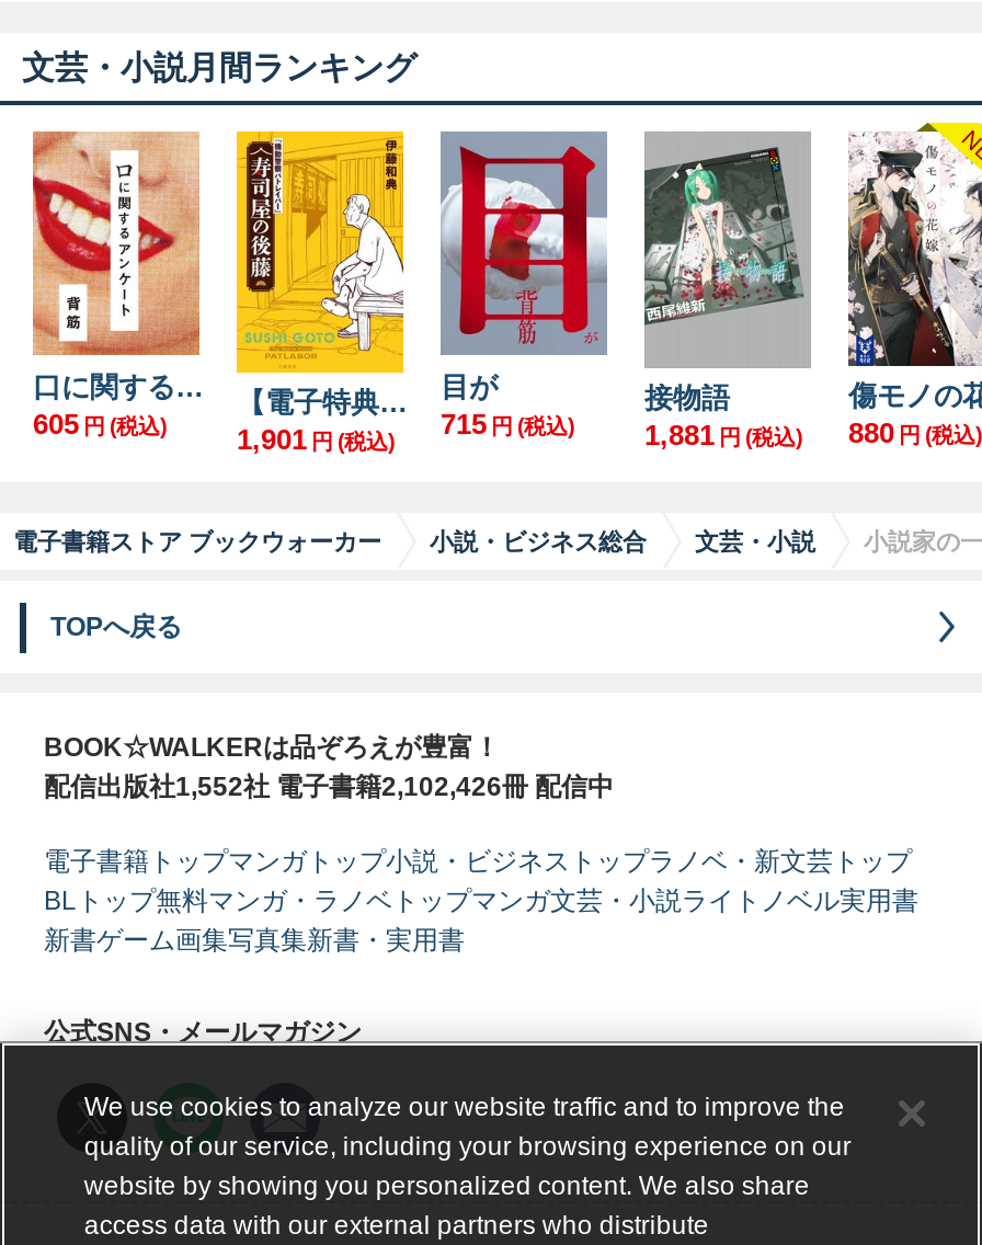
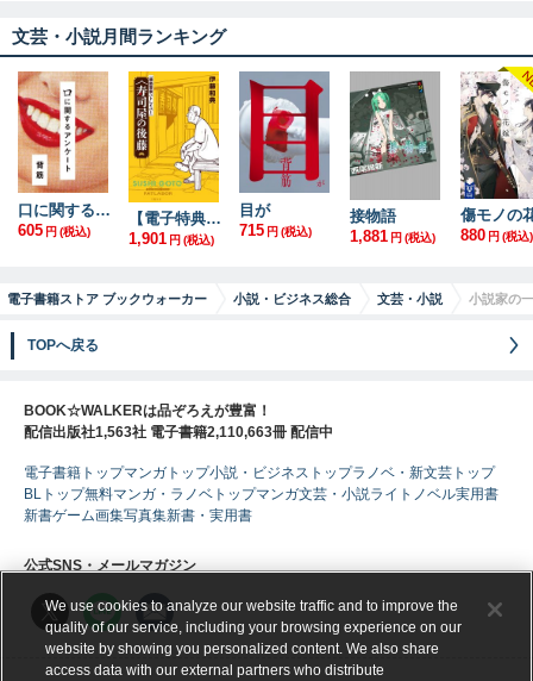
- 配信出版社1,552社 電子書籍2,102,426冊 配信中
+ 配信出版社1,563社 電子書籍2,110,663冊 配信中
